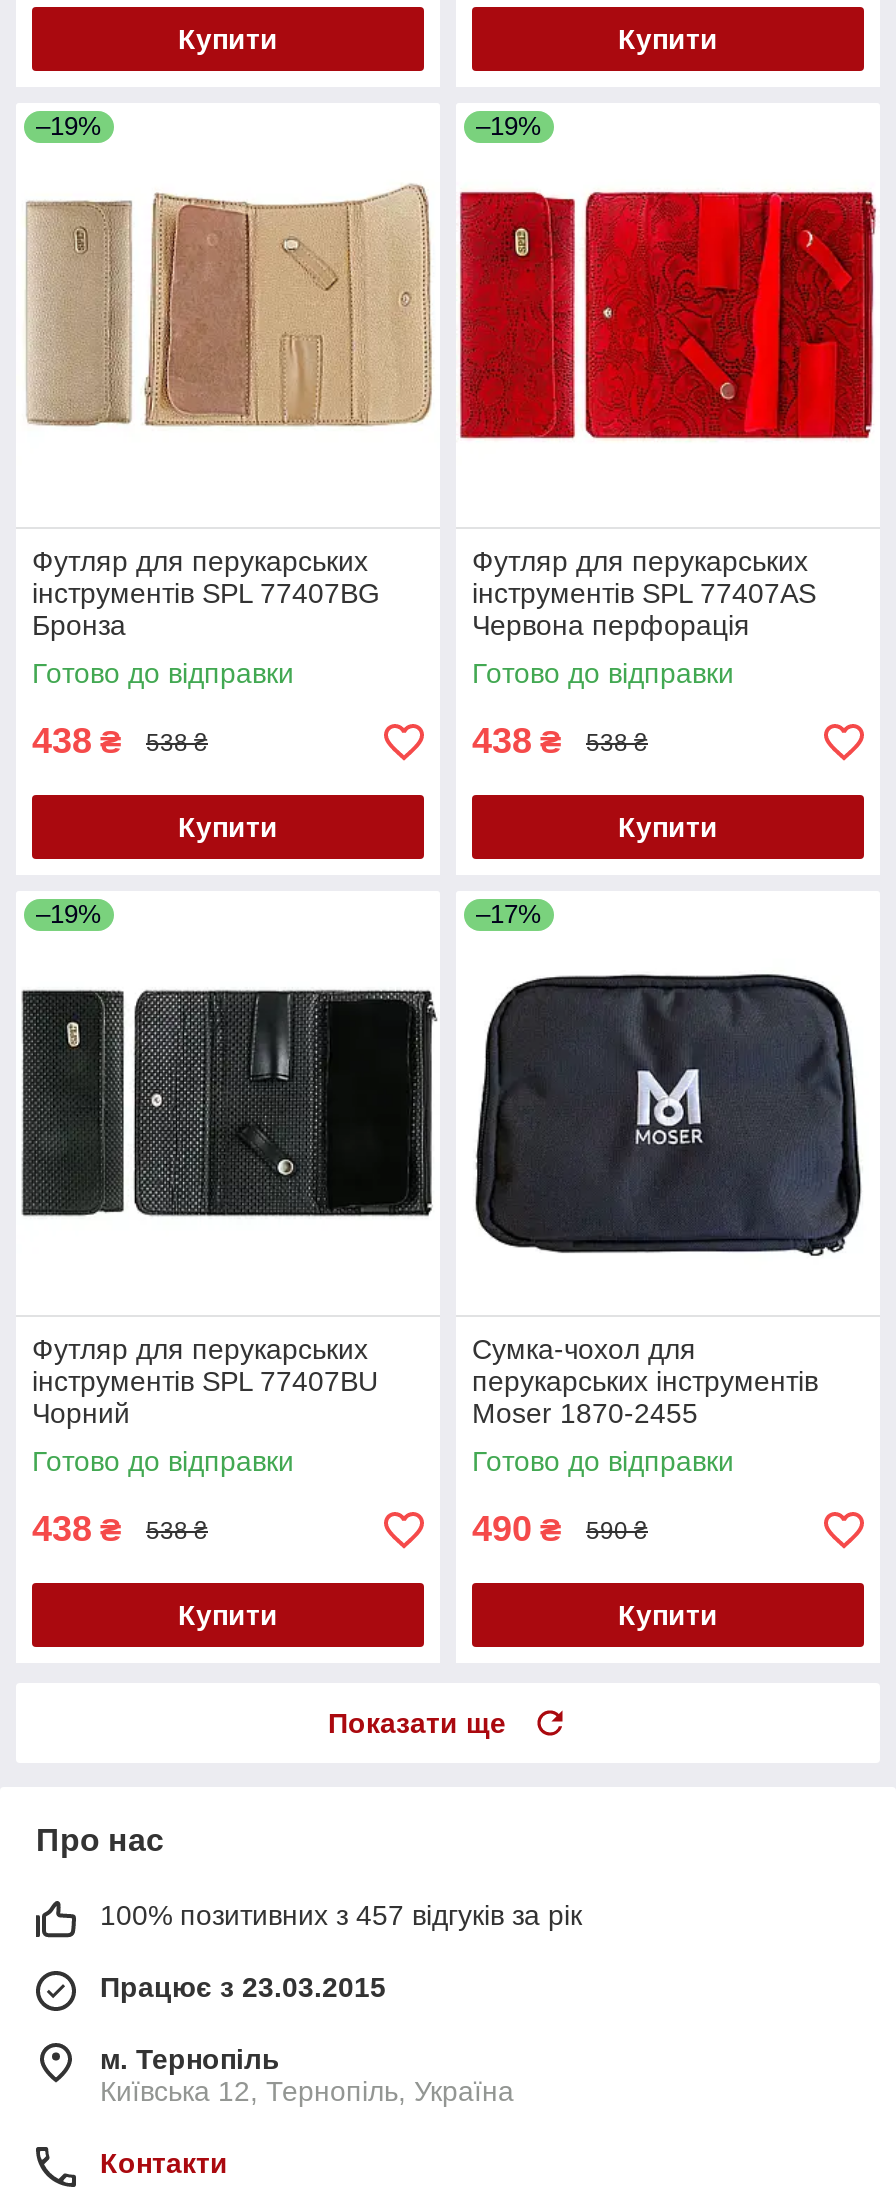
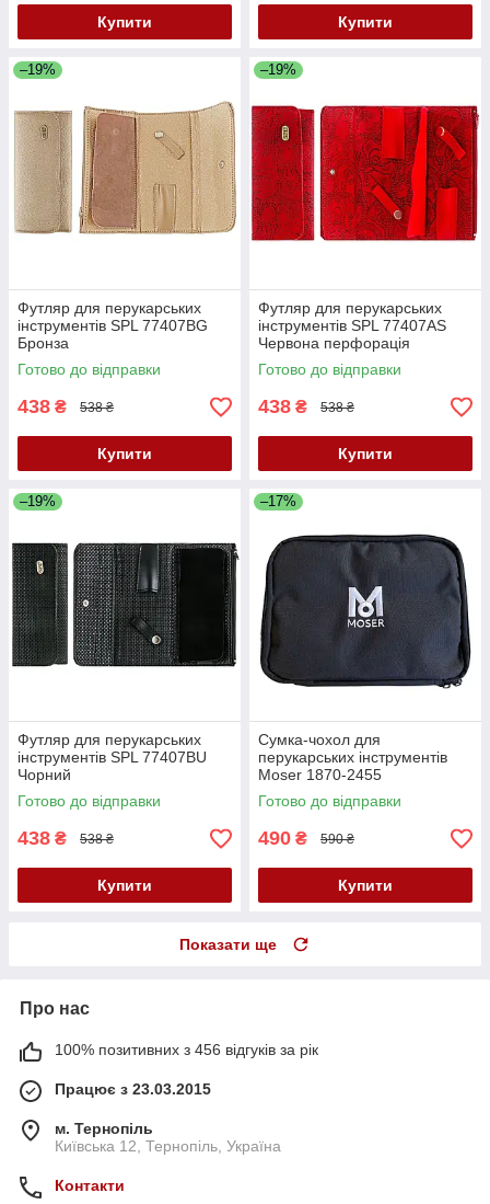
- 100% позитивних з 457 відгуків за рік
+ 100% позитивних з 456 відгуків за рік
